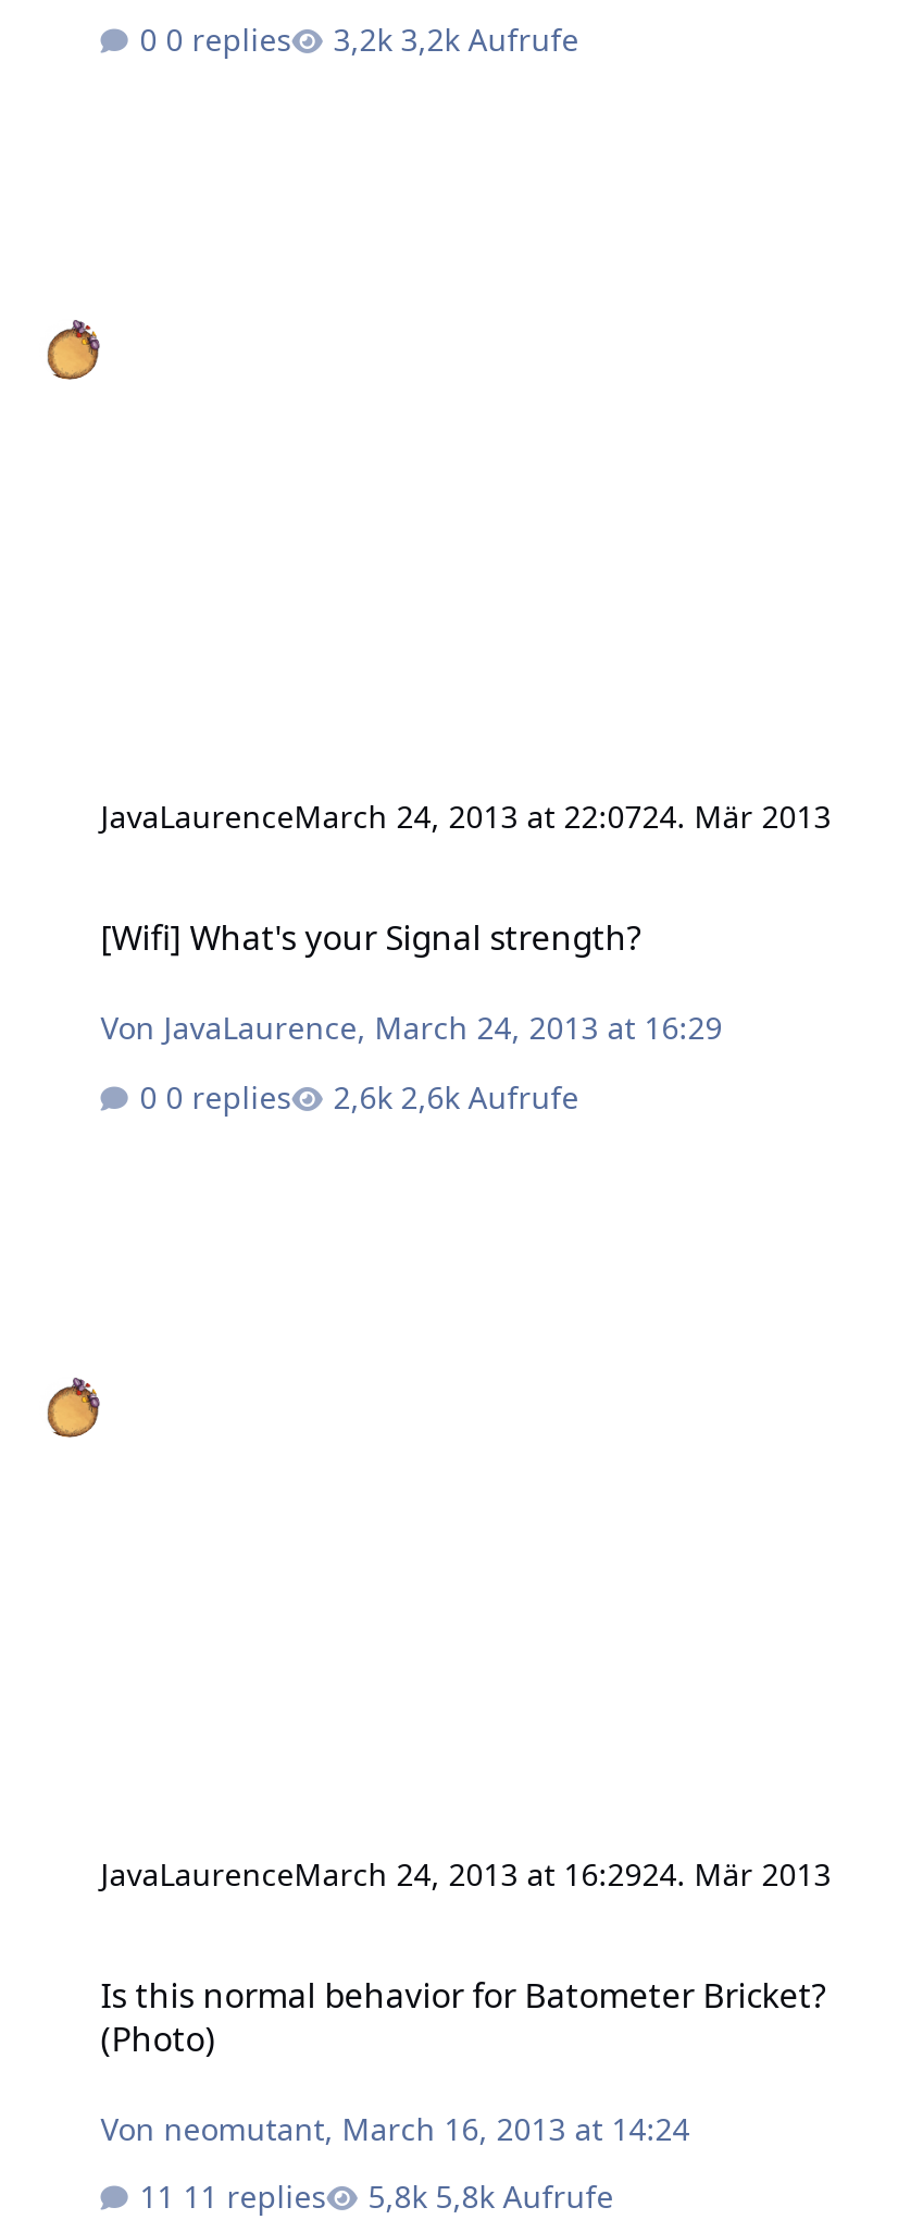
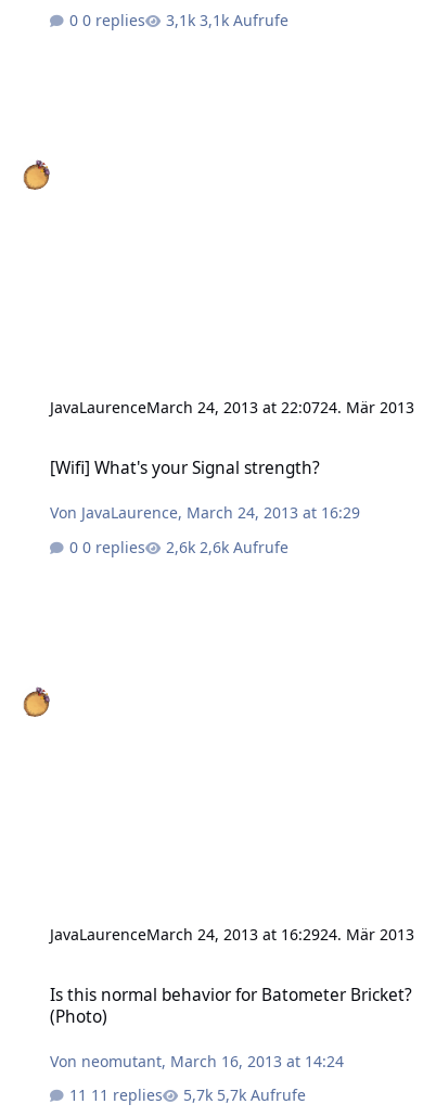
- 3,2k Aufrufe
+ 3,1k Aufrufe

- 5,8k Aufrufe
+ 5,7k Aufrufe
